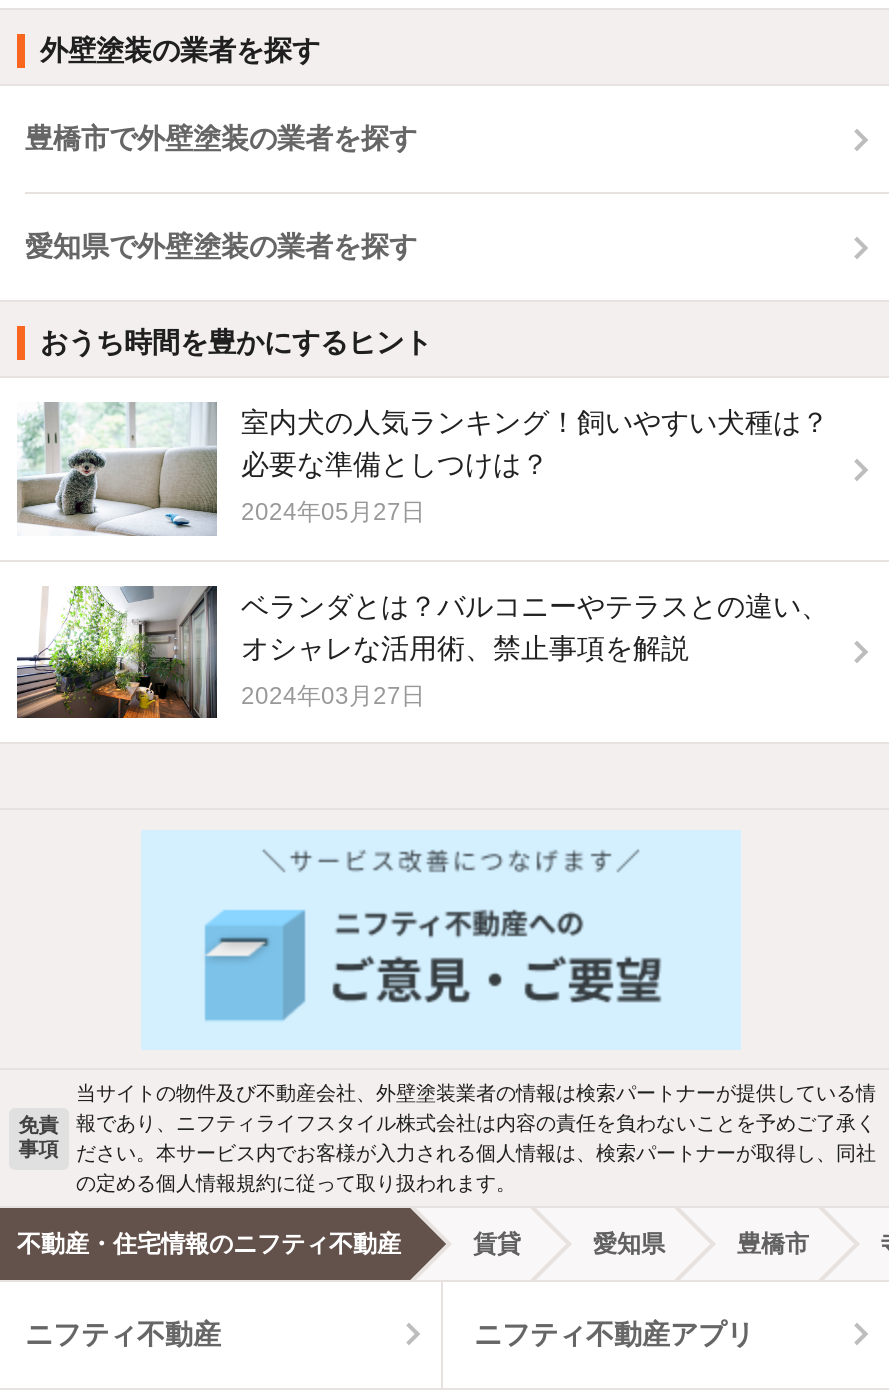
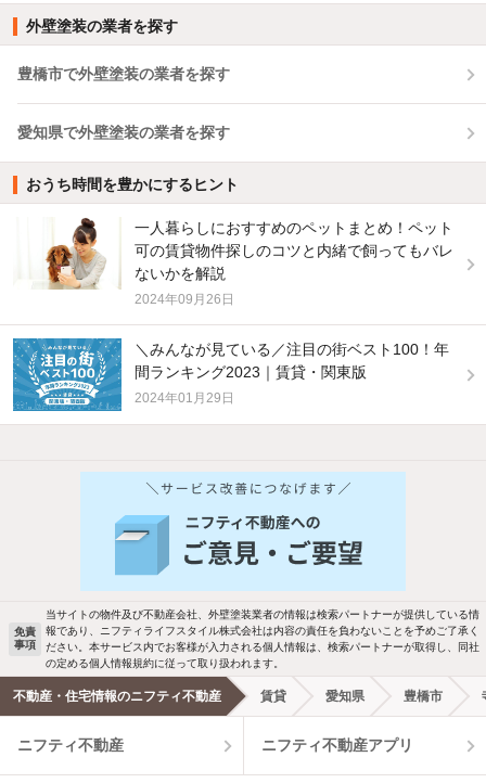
- [image]
- 室内犬の人気ランキング！飼いやすい犬種は？
- 必要な準備としつけは？
+ [image]
+ 一人暮らしにおすすめのペットまとめ！ペット
+ 可の賃貸物件探しのコツと内緒で飼ってもバレ
+ ないかを解説

- 2024年05月27日
+ 2024年09月26日

- [image]
- ベランダとは？バルコニーやテラスとの違い、
- オシャレな活用術、禁止事項を解説
+ [image]
+ ＼みんなが見ている／注目の街ベスト100！年
+ 間ランキング2023｜賃貸・関東版

- 2024年03月27日
+ 2024年01月29日
